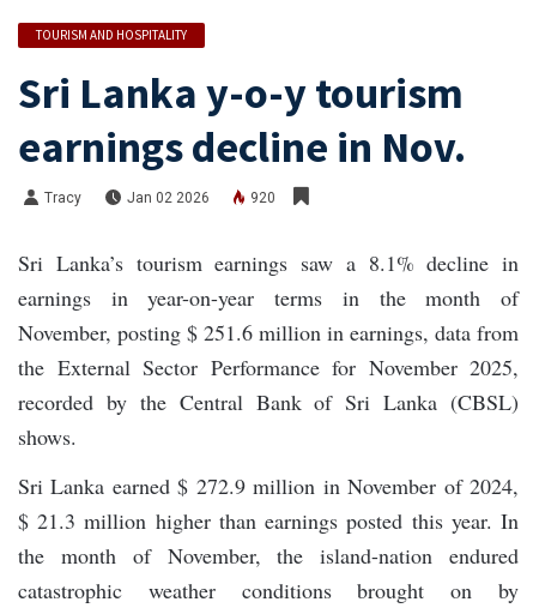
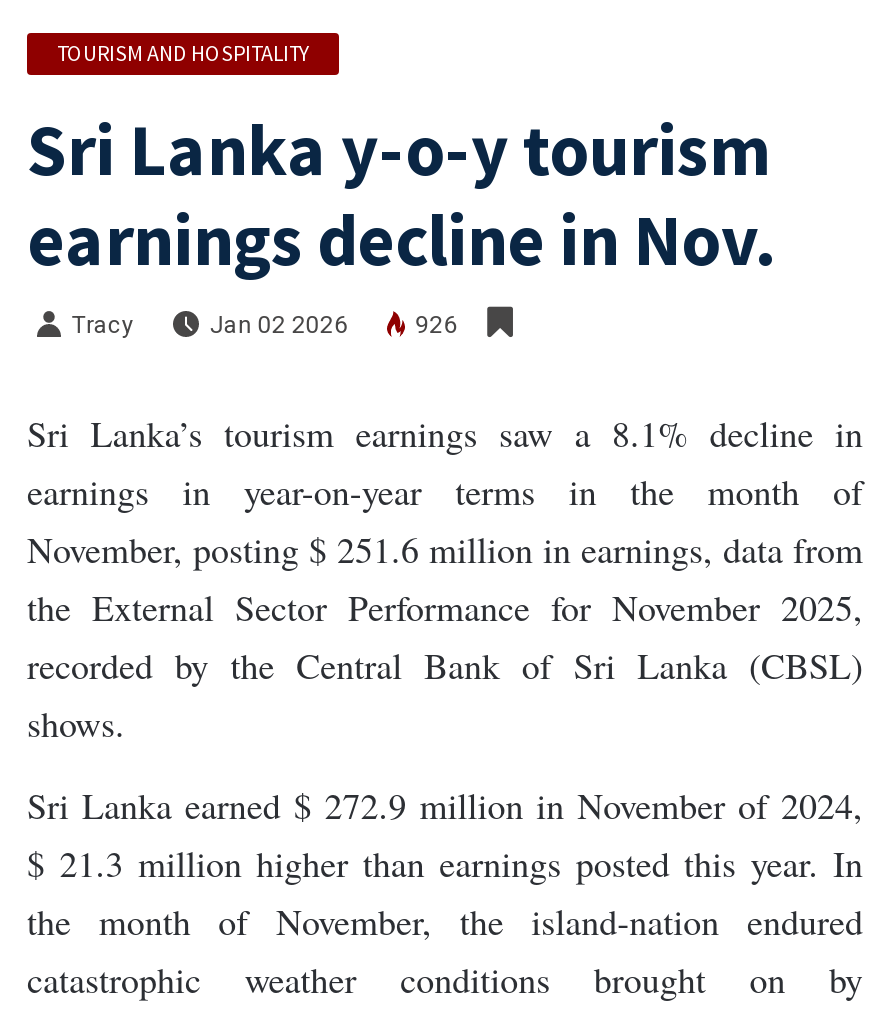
- 920
+ 926
